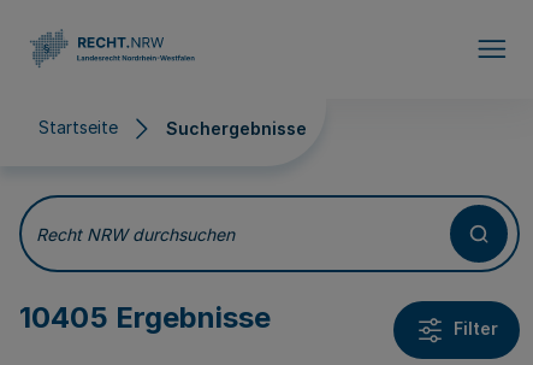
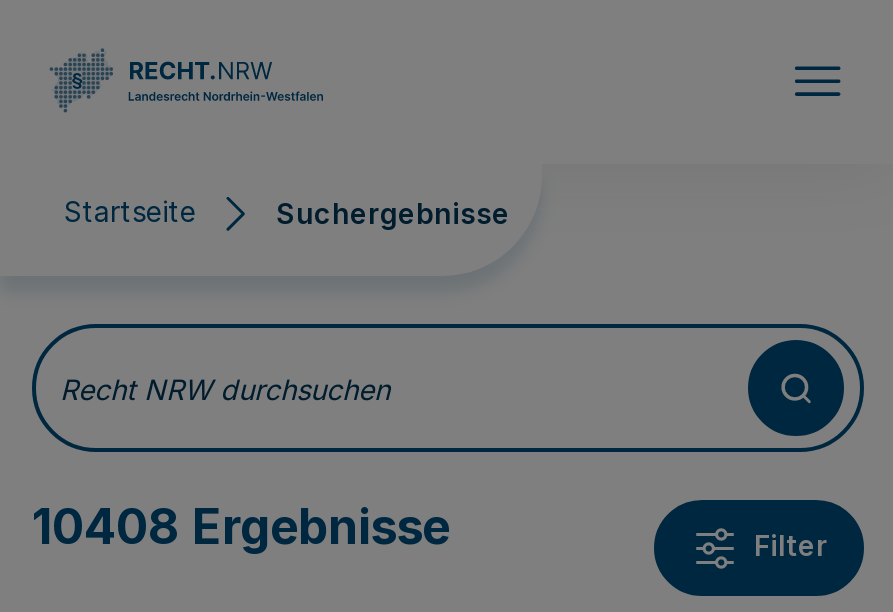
- 10405 Ergebnisse
+ 10408 Ergebnisse
